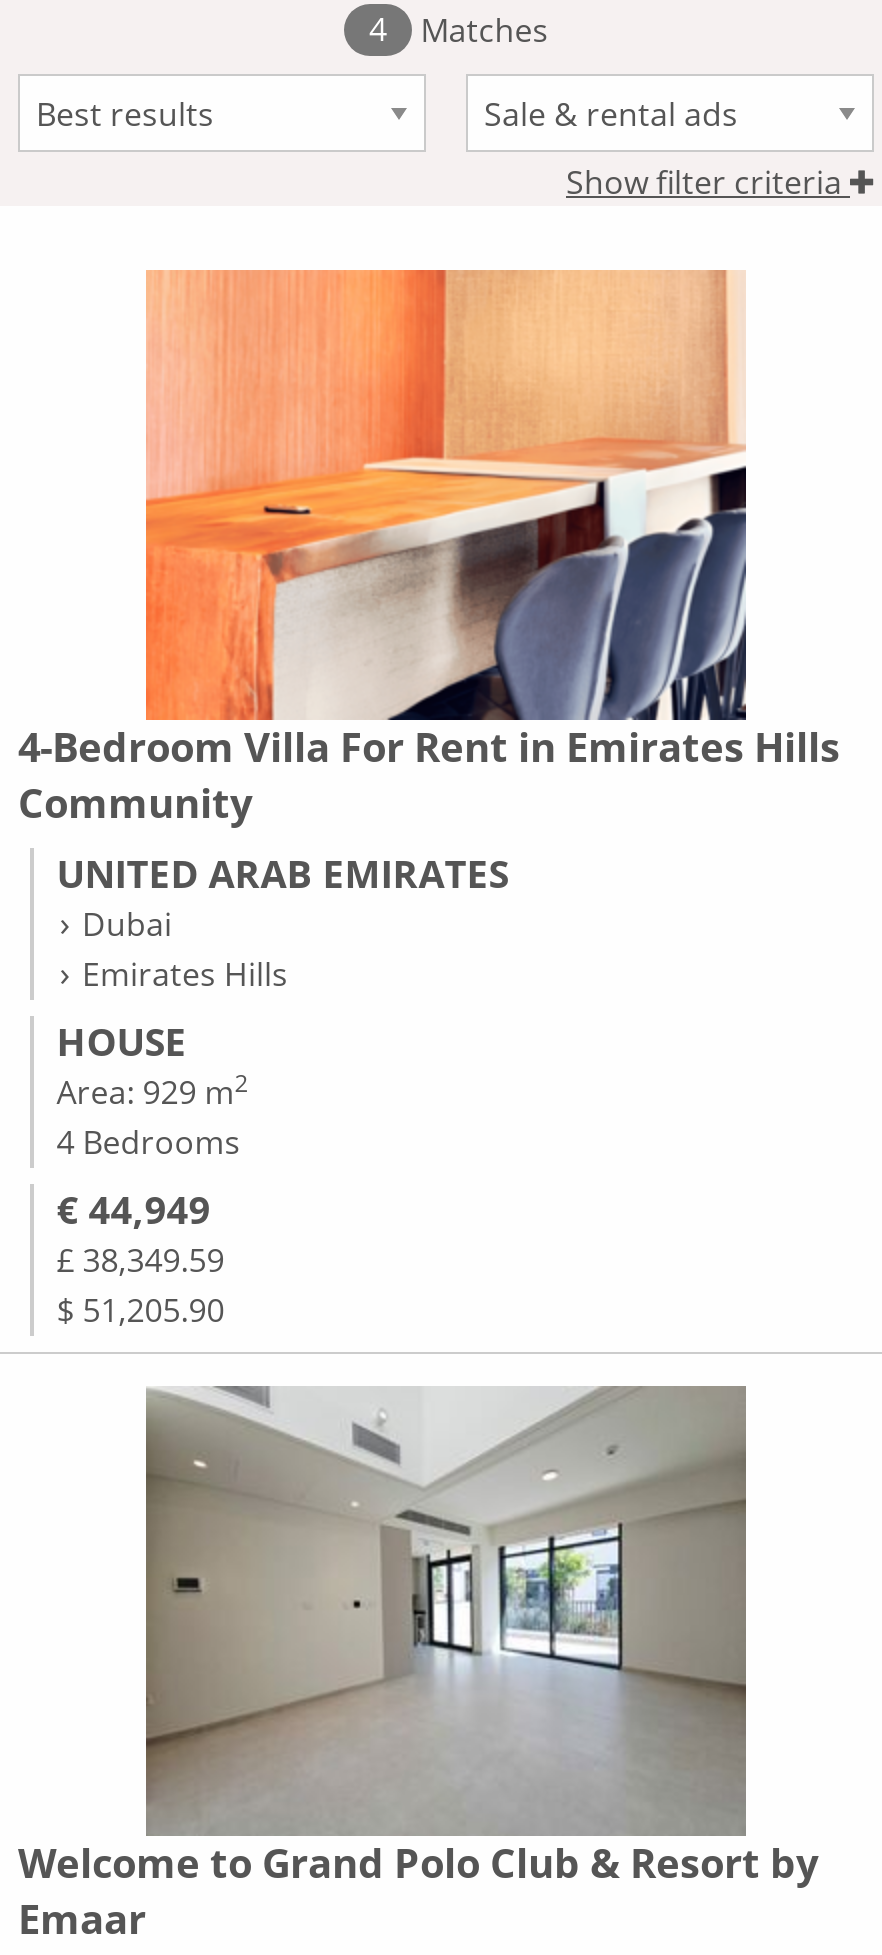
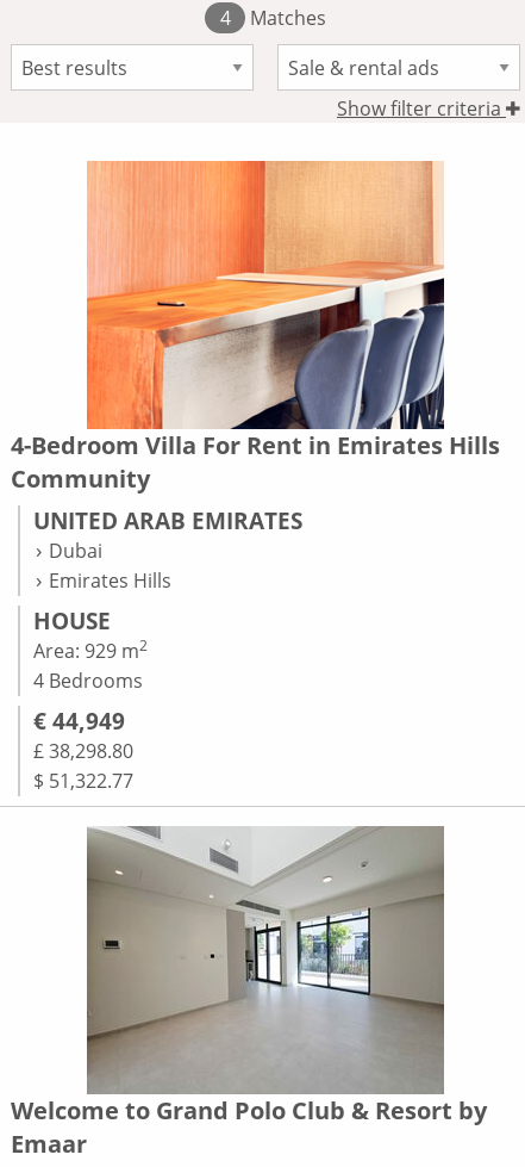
- £ 38,349.59
+ £ 38,298.80

- $ 51,205.90
+ $ 51,322.77
